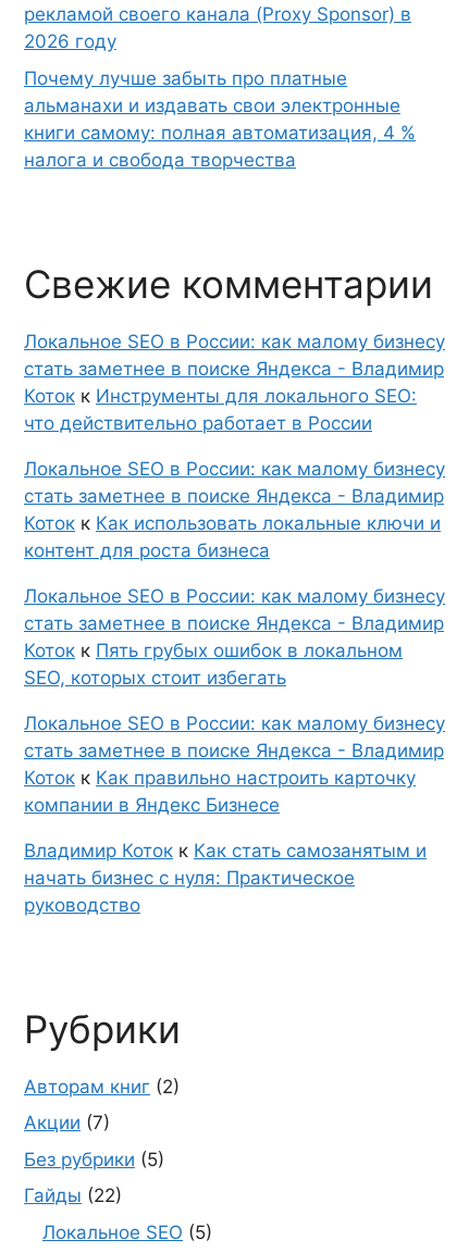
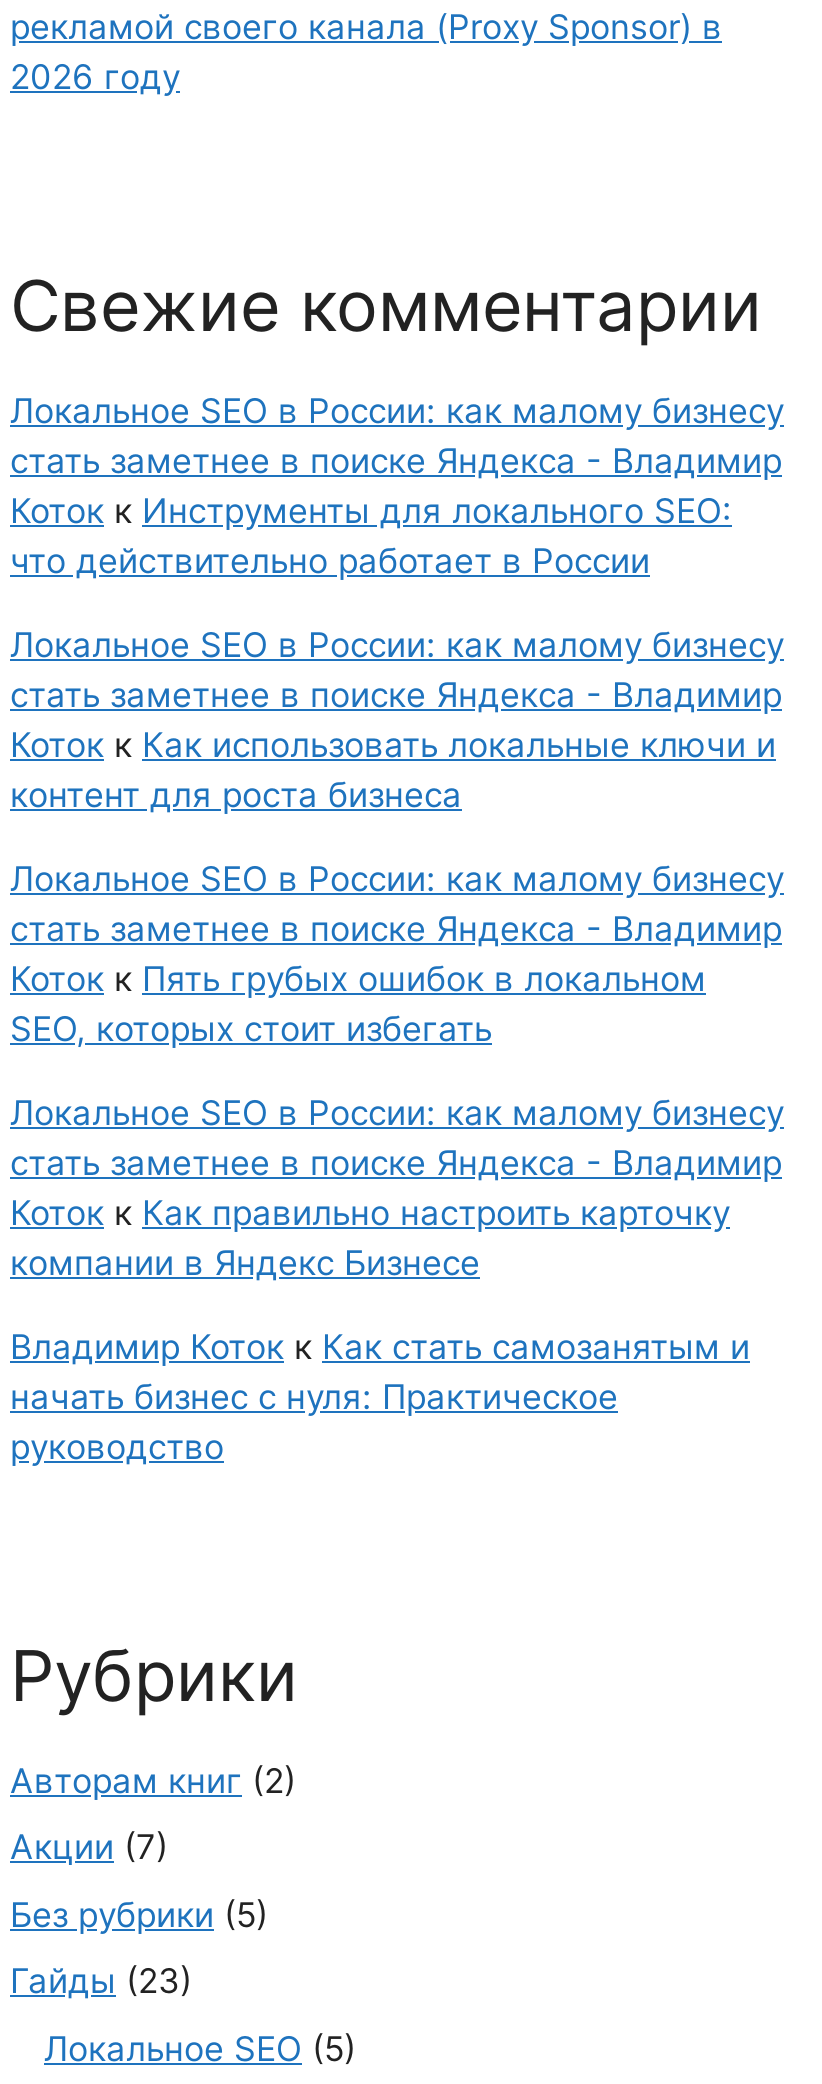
- Почему лучше забыть про платные
- альманахи и издавать свои электронные
- книги самому: полная автоматизация, 4 %
- налога и свобода творчества

- Гайды (22)
+ Гайды (23)
